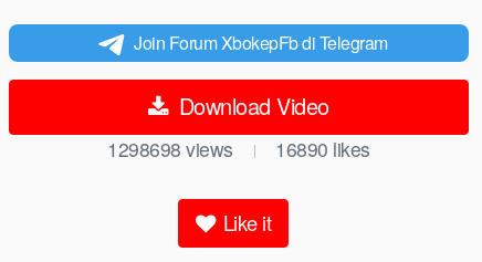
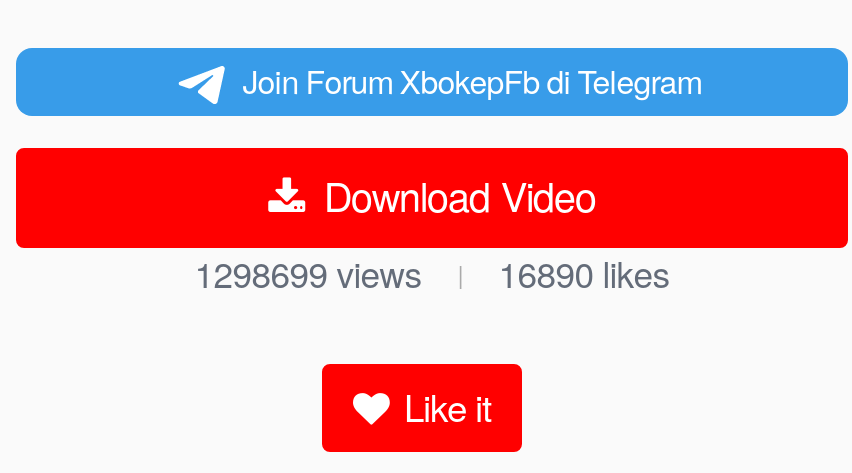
- 1298698views
+ 1298699views
